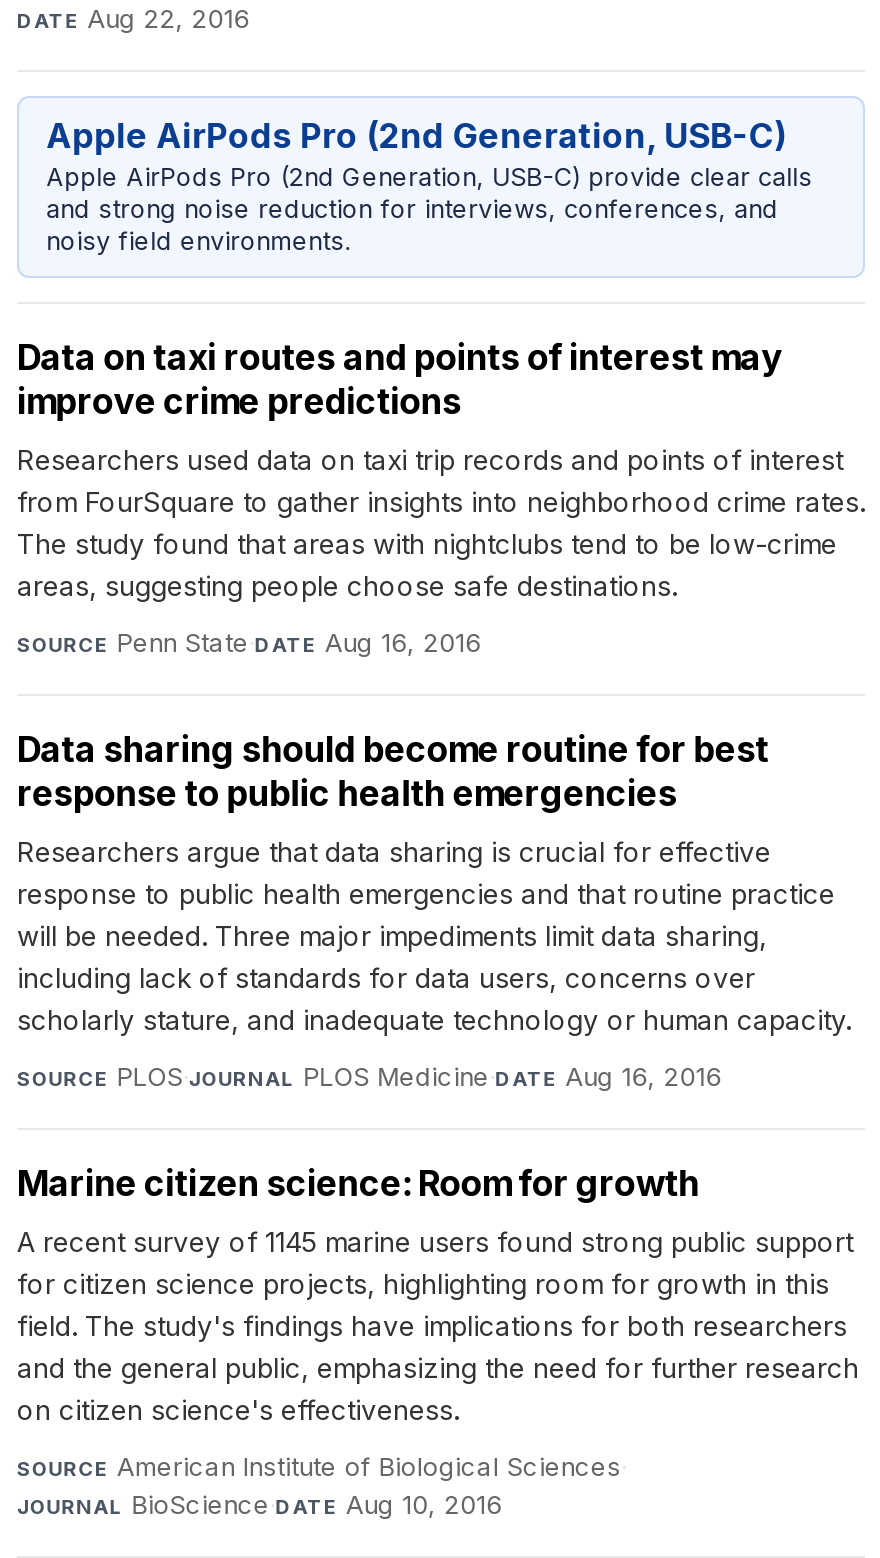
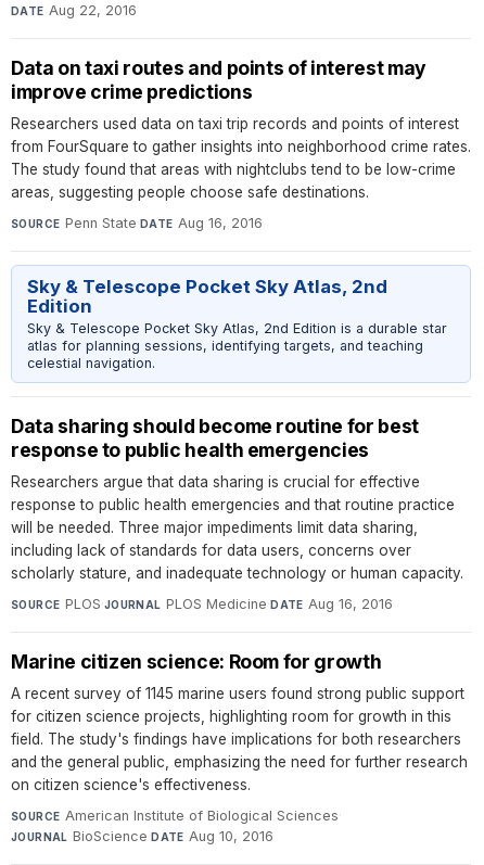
- Apple AirPods Pro (2nd Generation, USB-C)
- Apple AirPods Pro (2nd Generation, USB-C) provide clear calls
- and strong noise reduction for interviews, conferences, and
- noisy field environments.

moved up: Data on taxi routes and points of interest may | improve crime predictions | Researchers used data on taxi trip records and points of interest | from FourSquare to gather insights into neighborhood crime rates. | The study found that areas with nightclubs tend to be low-crime | areas, suggesting people choose safe destinations. | SOURCE Penn State · DATE Aug 16, 2016

+ Sky & Telescope Pocket Sky Atlas, 2nd
+ Edition
+ Sky & Telescope Pocket Sky Atlas, 2nd Edition is a durable star
+ atlas for planning sessions, identifying targets, and teaching
+ celestial navigation.
